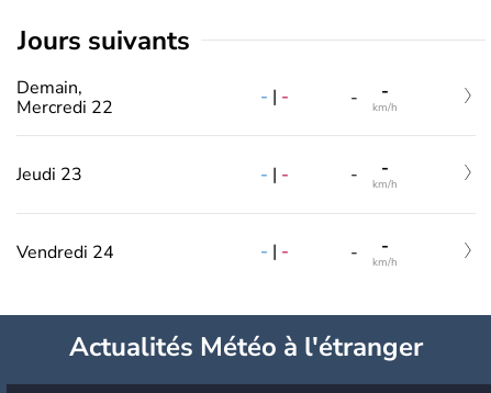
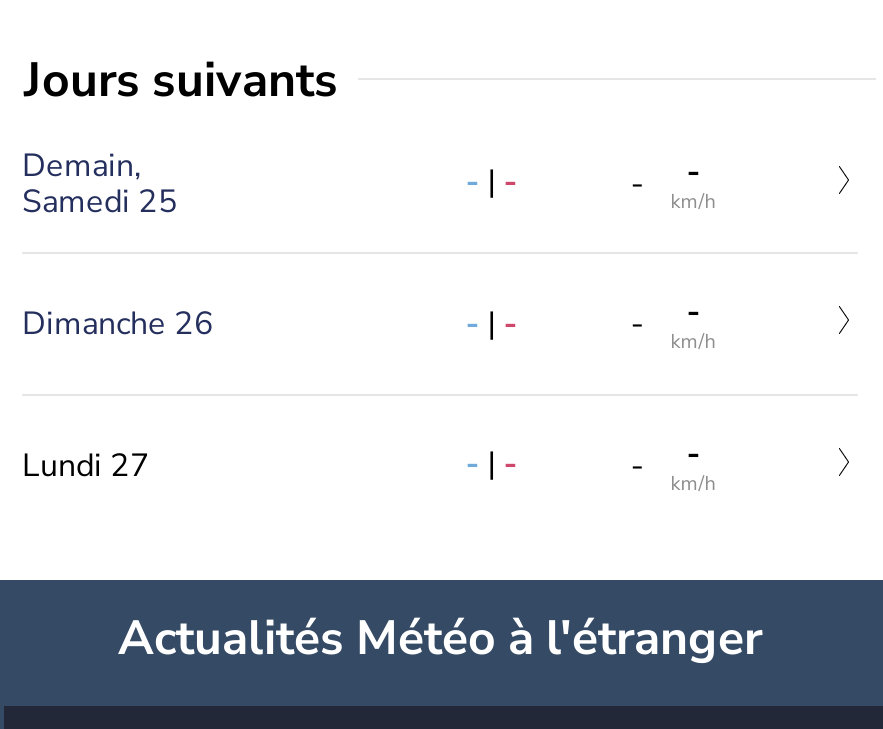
- Mercredi 22
+ Samedi 25

- Jeudi 23
+ Dimanche 26

- Vendredi 24
+ Lundi 27
